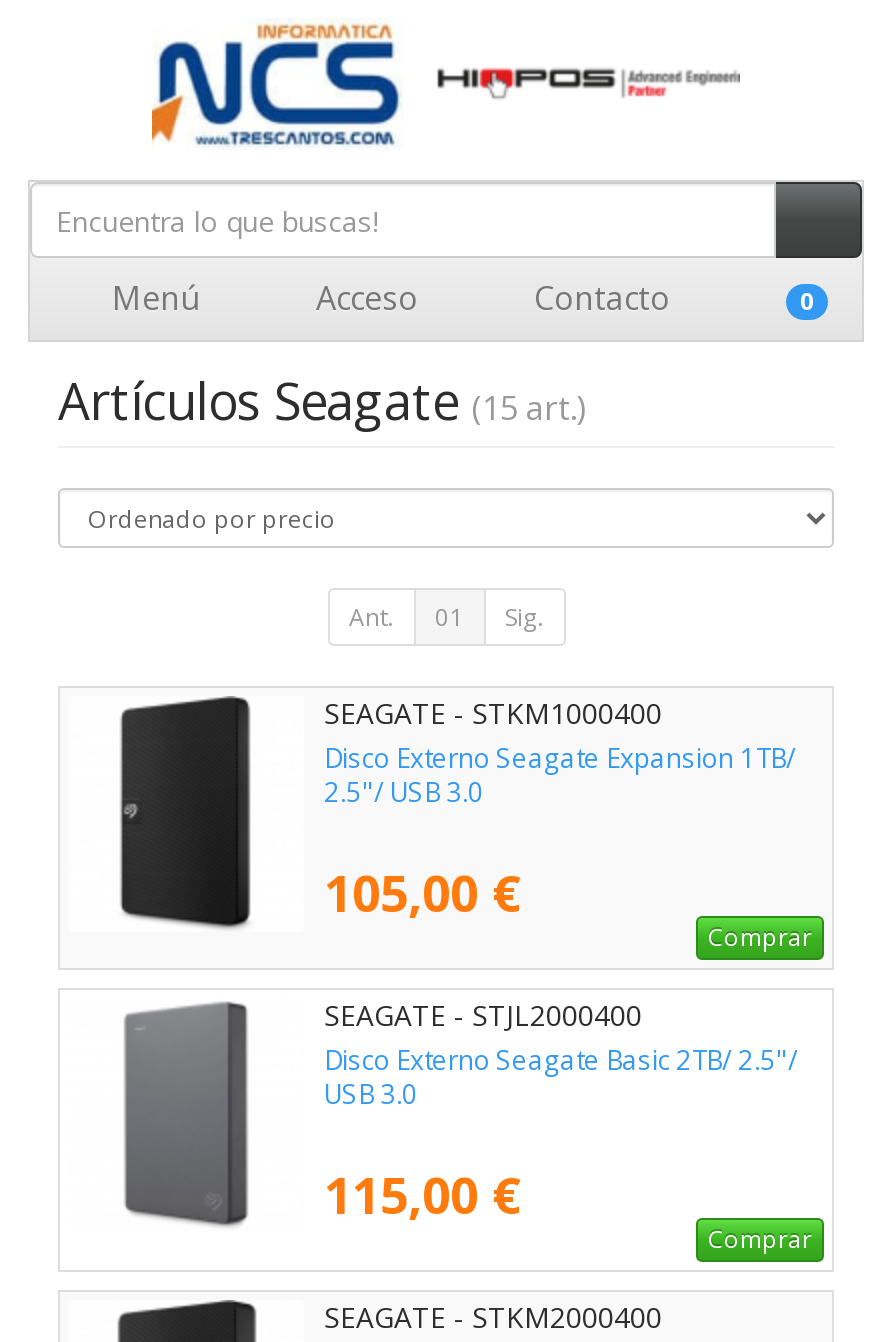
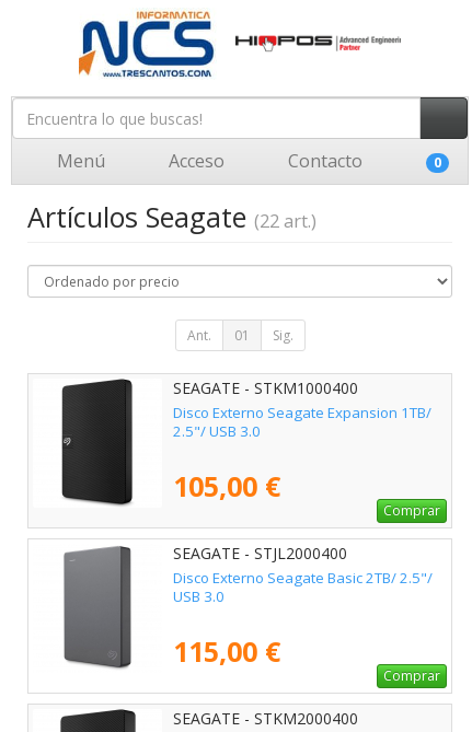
- Artículos Seagate (15 art.)
+ Artículos Seagate (22 art.)
